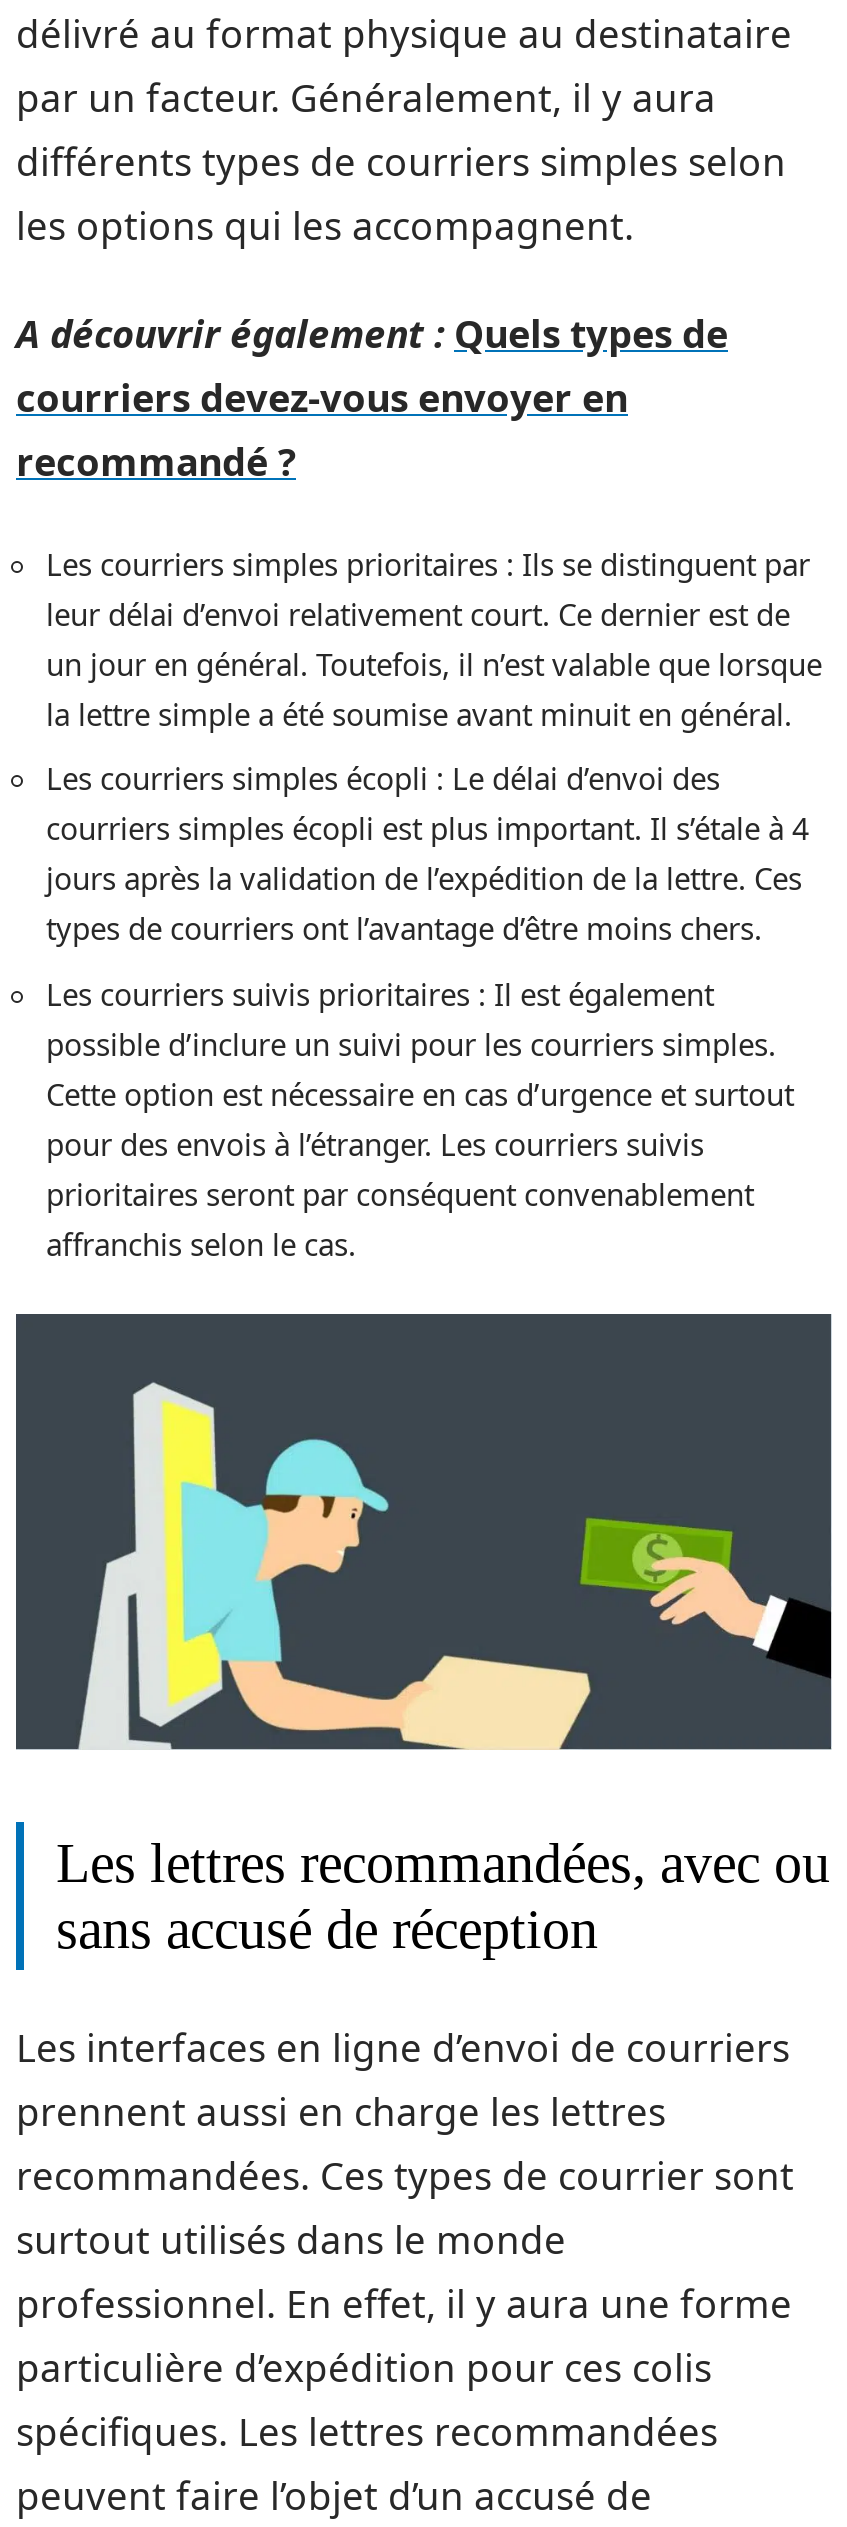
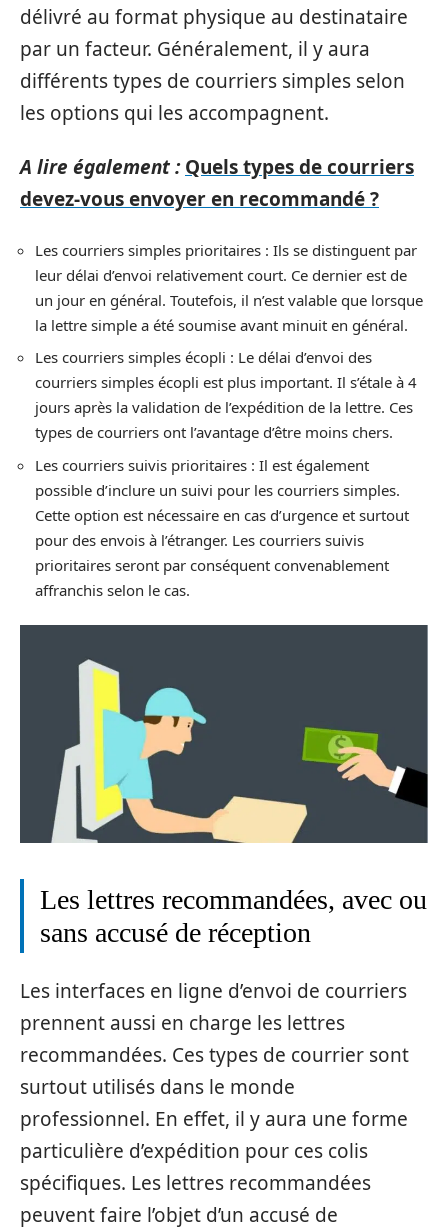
- A découvrir également : Quels types de
- courriers devez-vous envoyer en
- recommandé ?
+ A lire également : Quels types de courriers
+ devez-vous envoyer en recommandé ?
